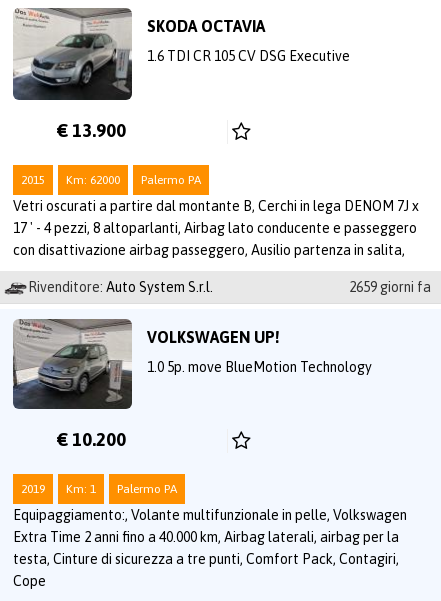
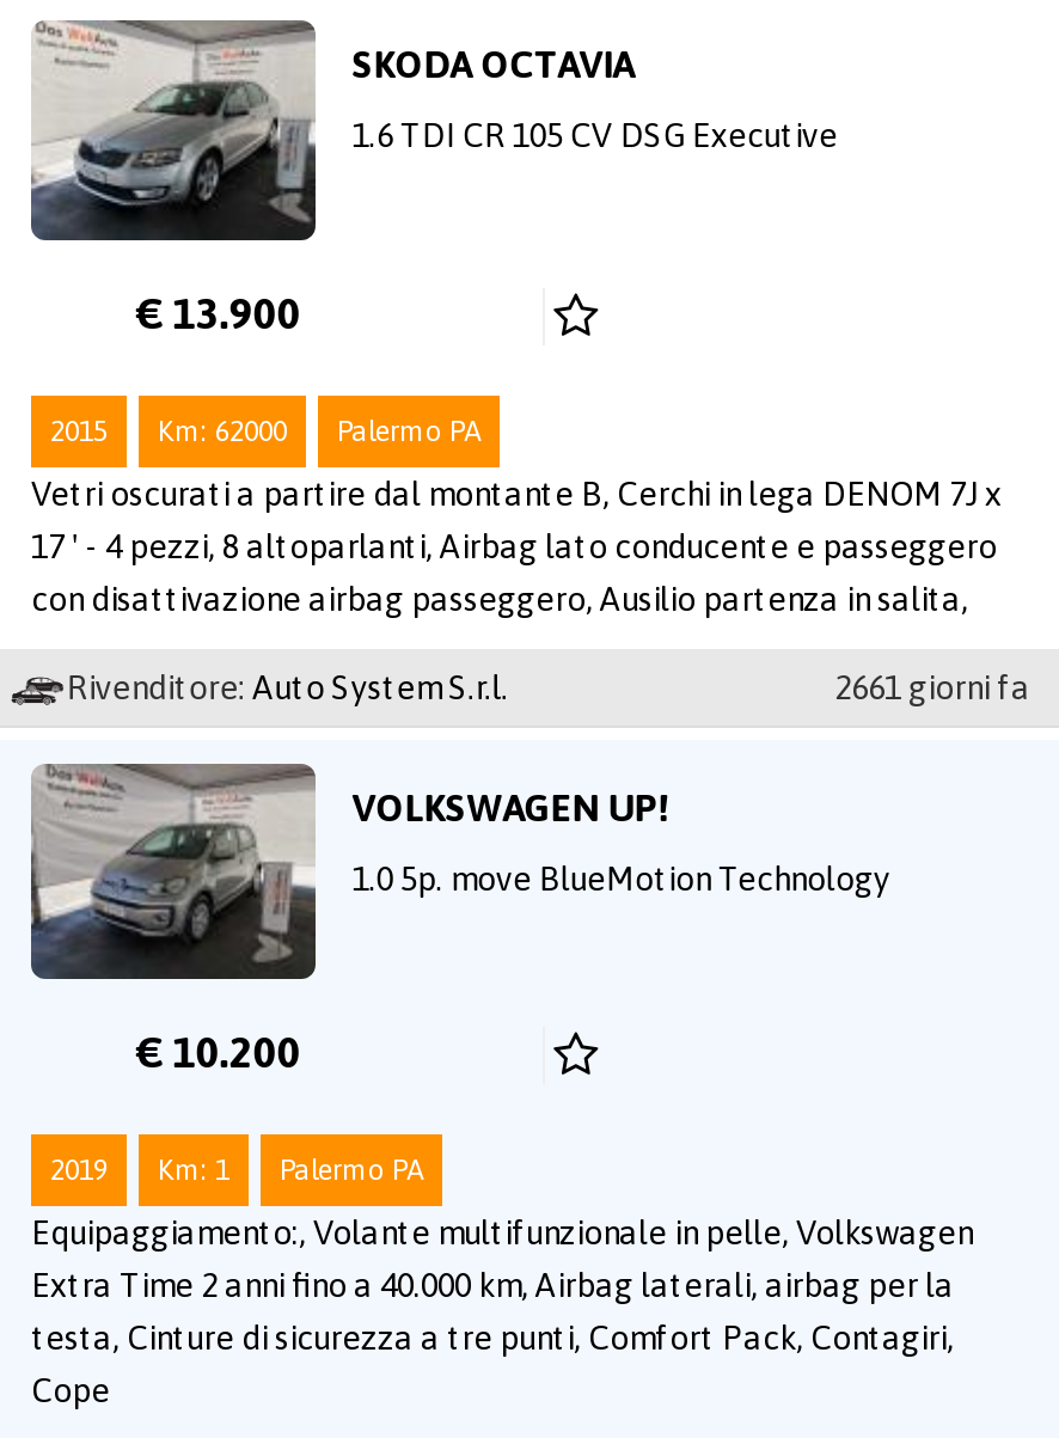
- 2659 giorni fa
+ 2661 giorni fa
